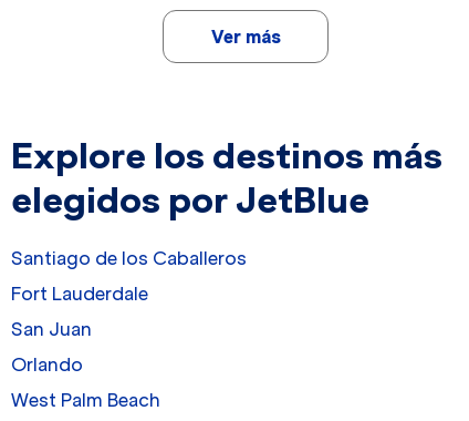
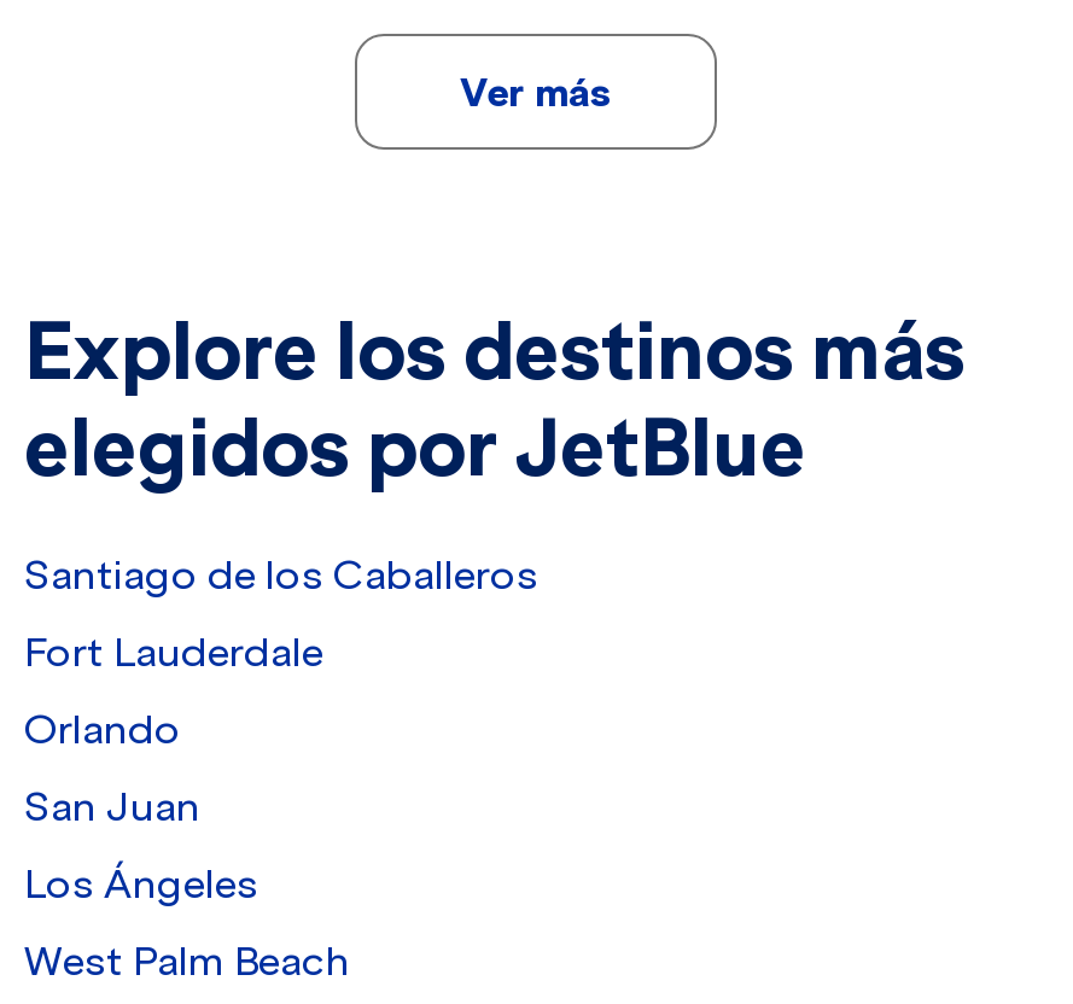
+ Los Ángeles

moved up: Orlando
